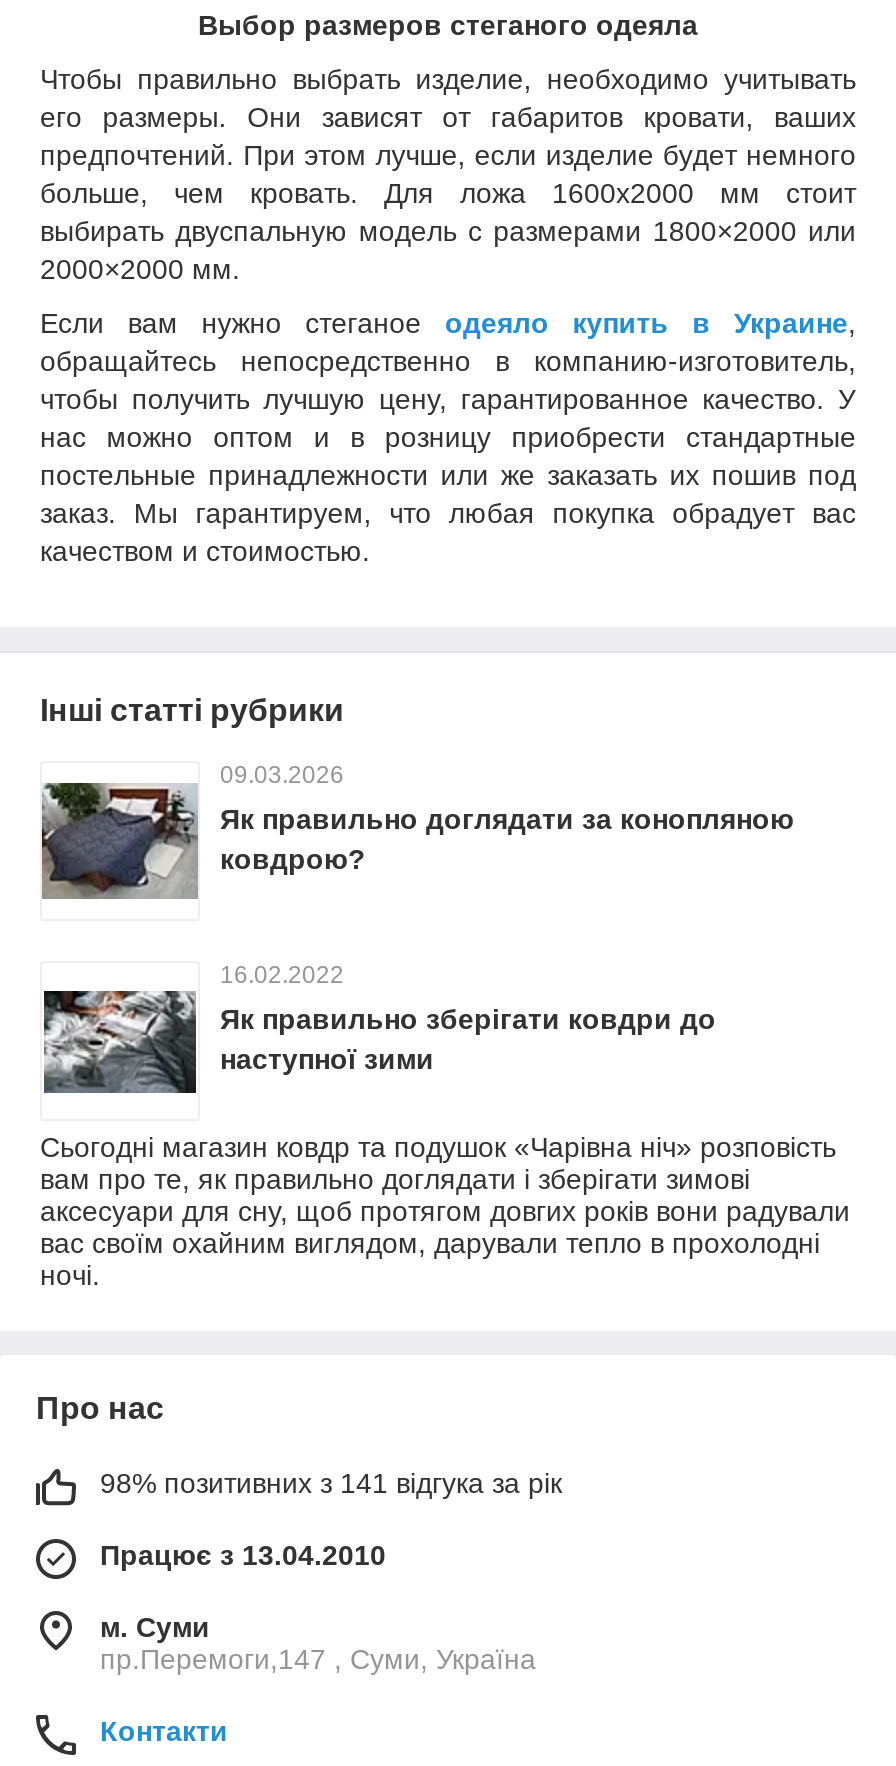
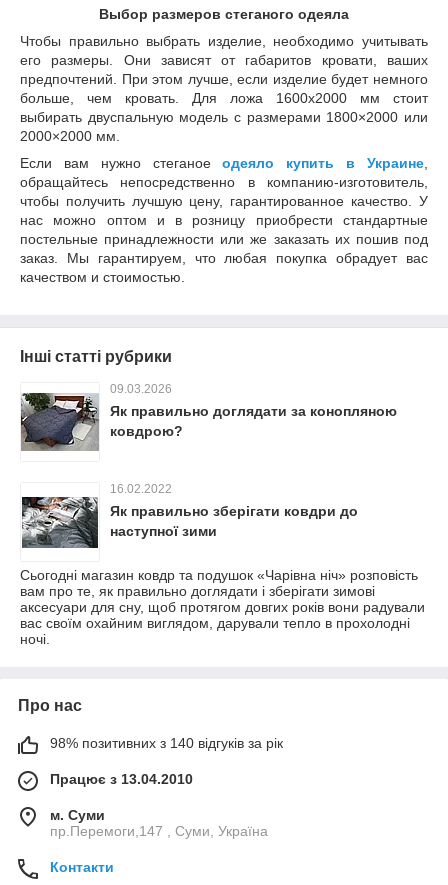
- 98% позитивних з 141 відгука за рік
+ 98% позитивних з 140 відгуків за рік
